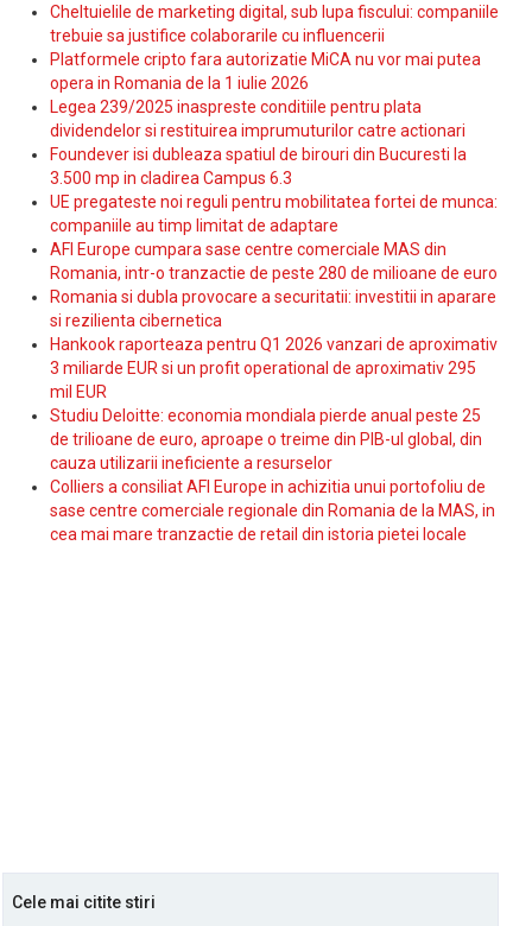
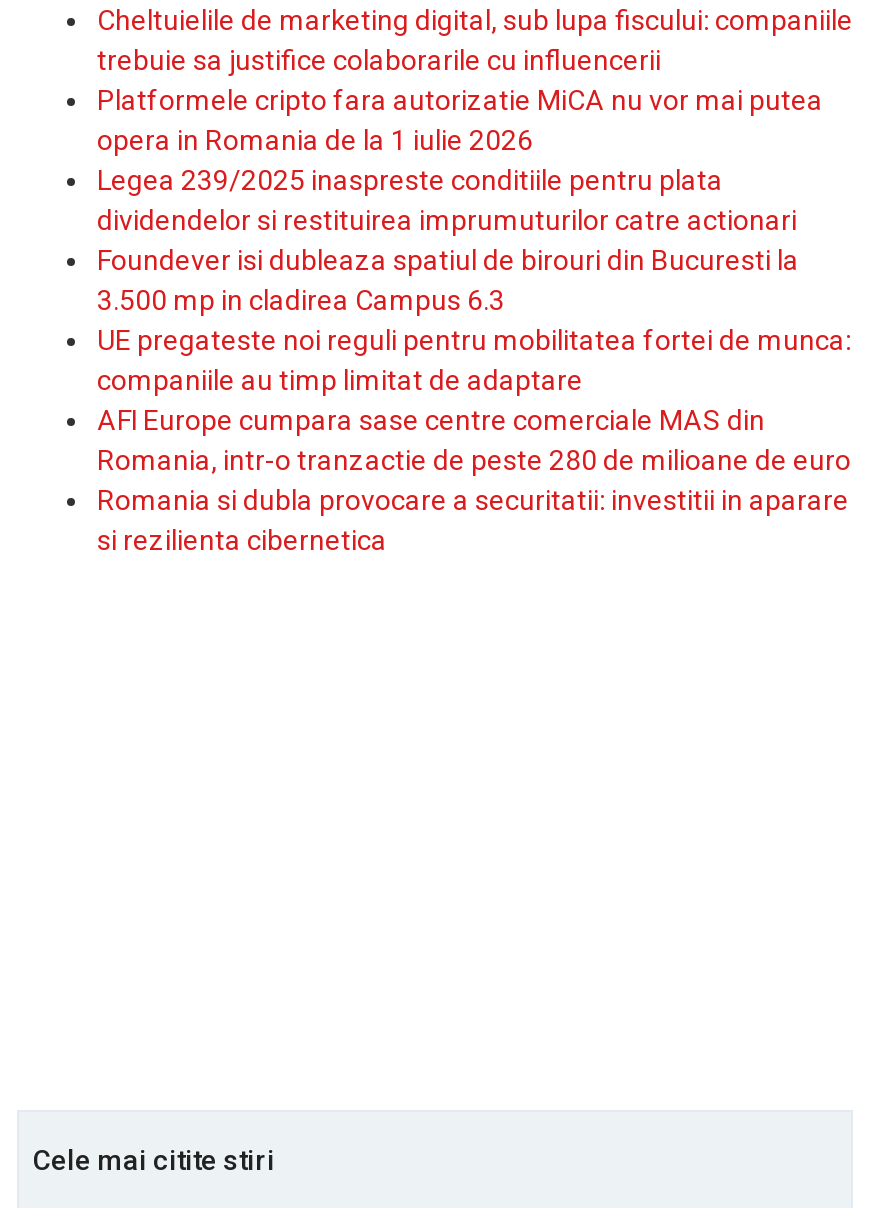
- Hankook raporteaza pentru Q1 2026 vanzari de aproximativ
- 3 miliarde EUR si un profit operational de aproximativ 295
- mil EUR
- Studiu Deloitte: economia mondiala pierde anual peste 25
- de trilioane de euro, aproape o treime din PIB-ul global, din
- cauza utilizarii ineficiente a resurselor
- Colliers a consiliat AFI Europe in achizitia unui portofoliu de
- sase centre comerciale regionale din Romania de la MAS, in
- cea mai mare tranzactie de retail din istoria pietei locale
